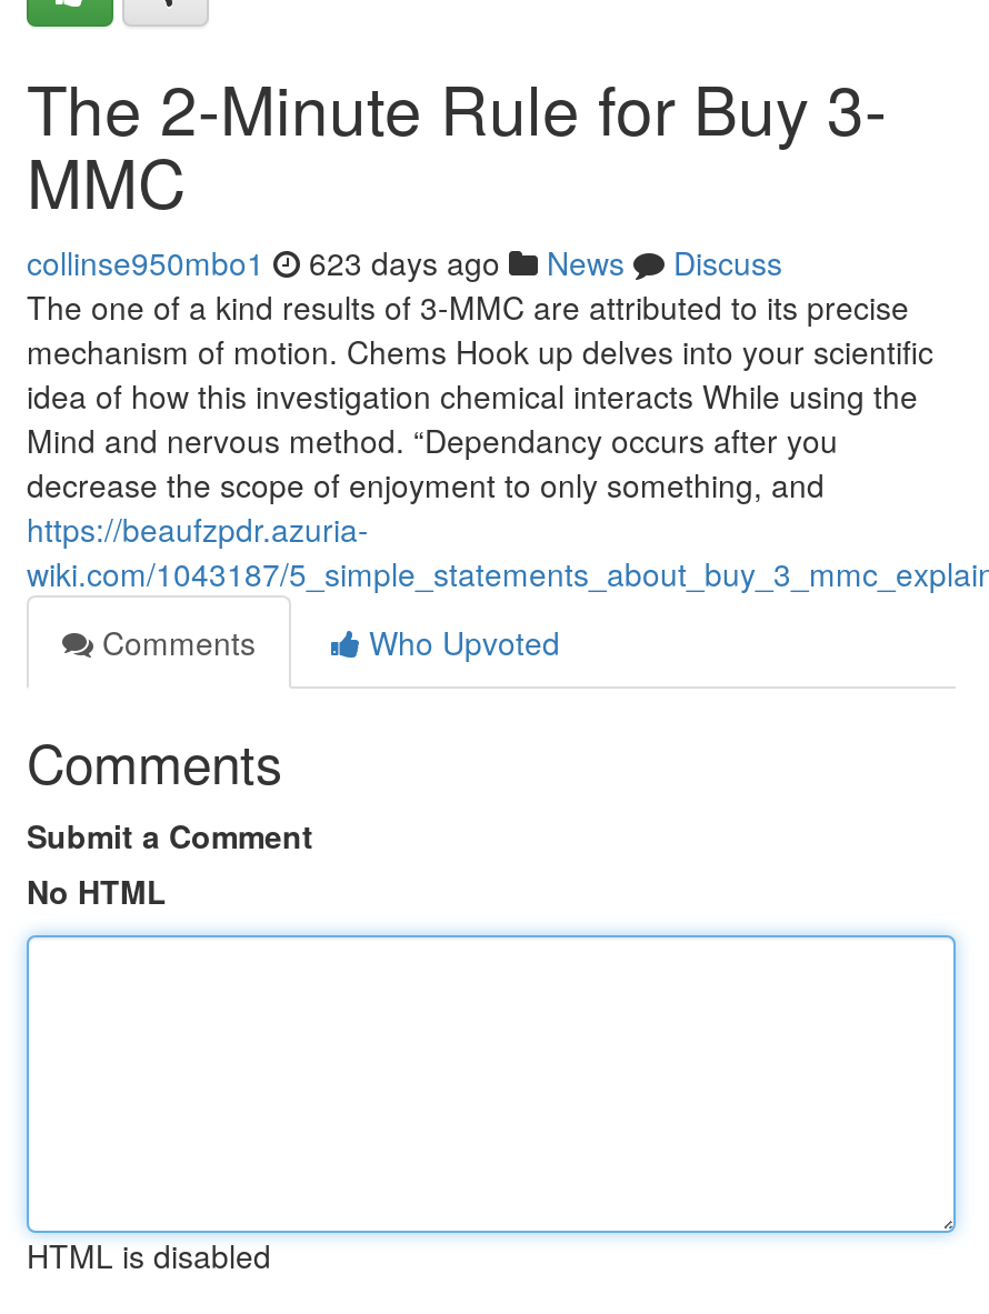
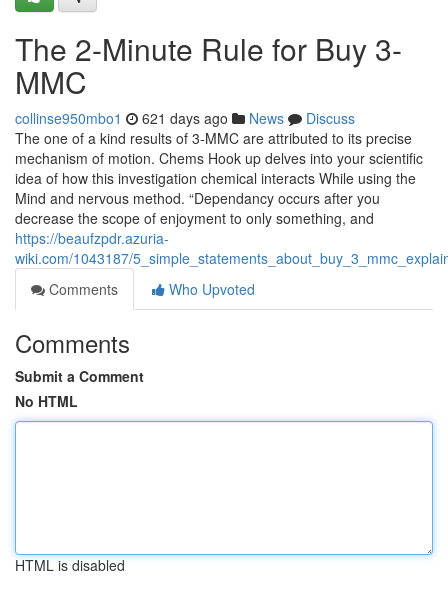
- collinse950mbo1 623 days ago News Discuss
+ collinse950mbo1 621 days ago News Discuss
